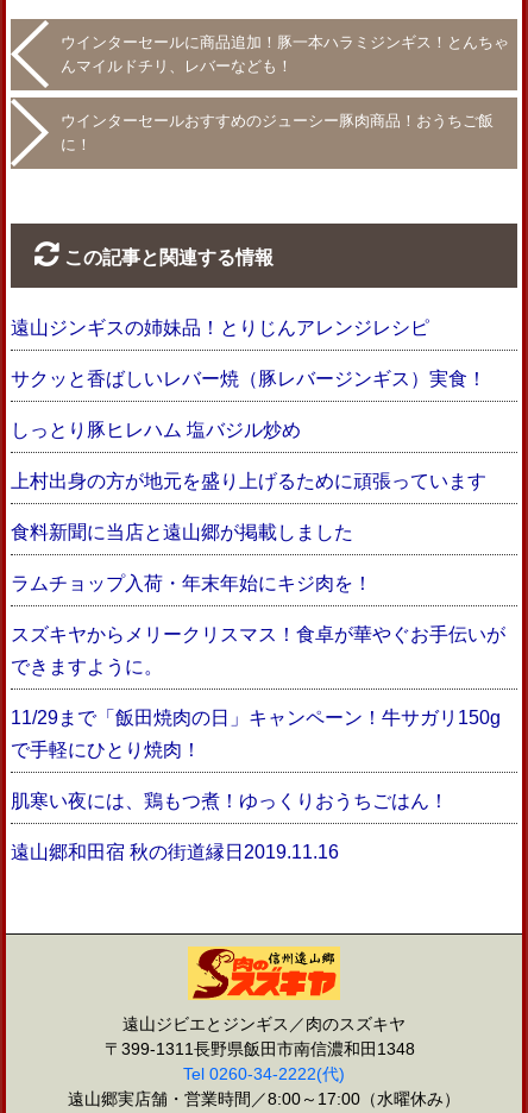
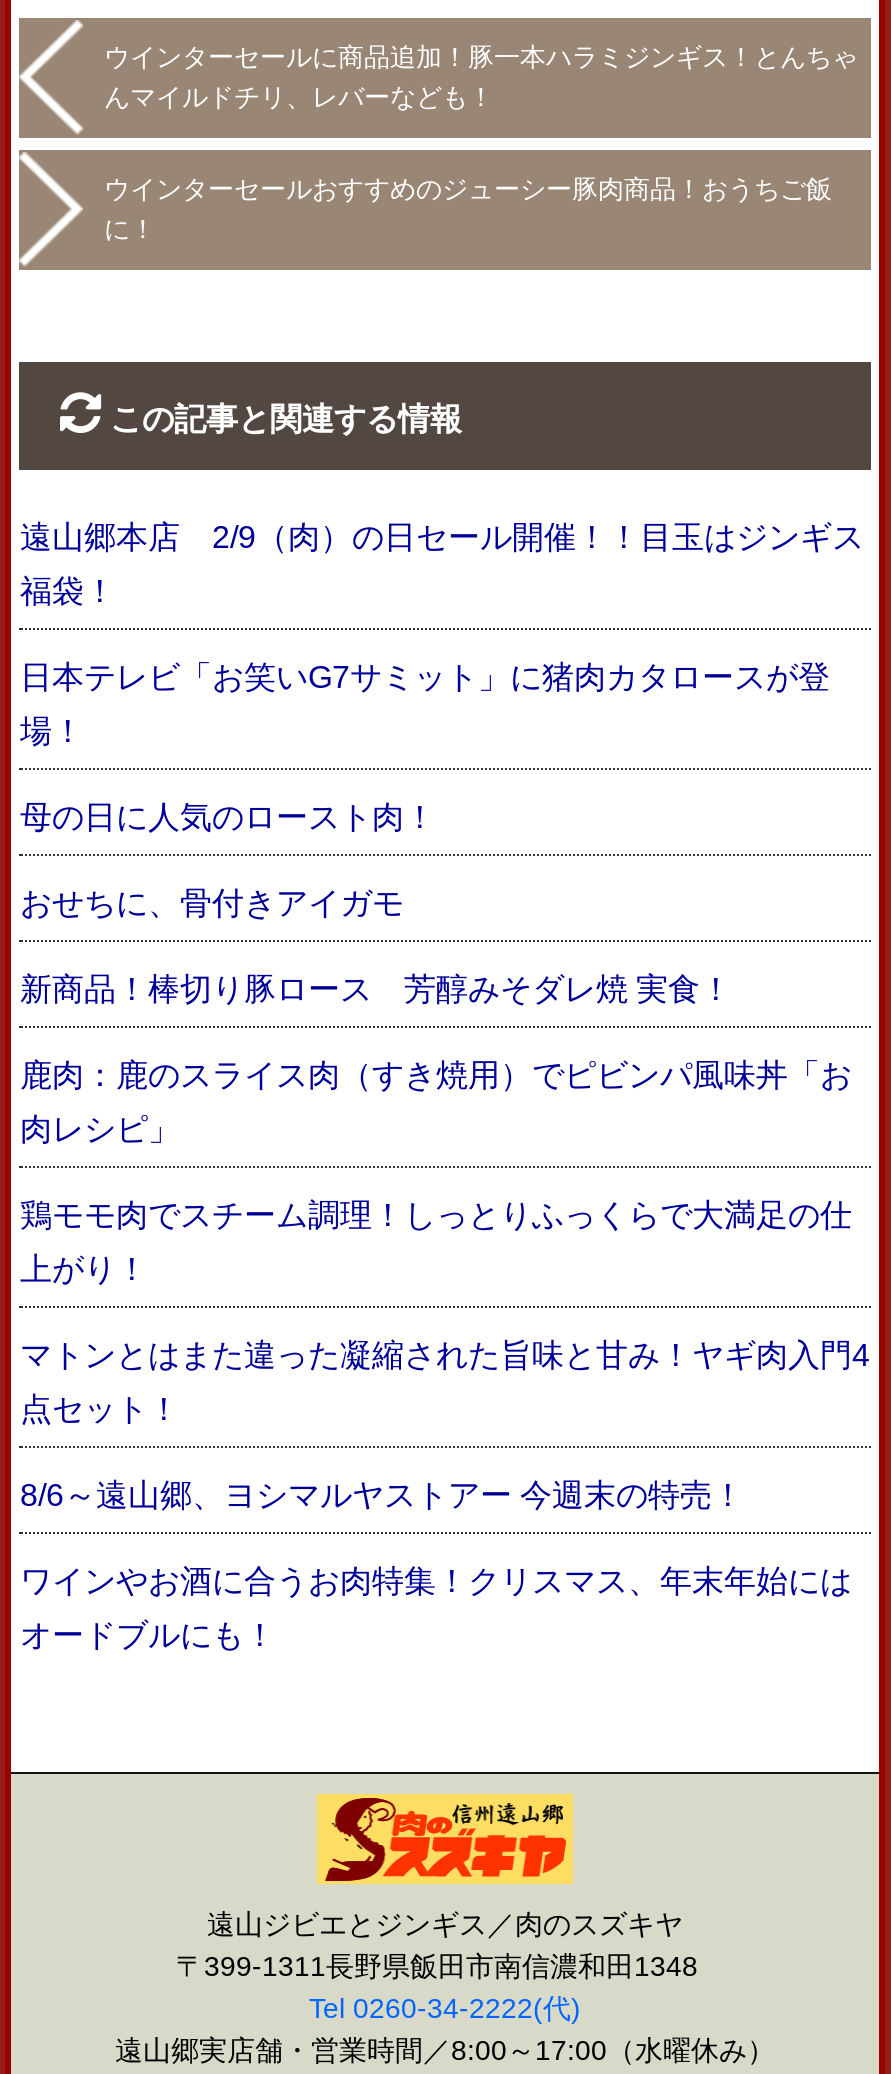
- 遠山ジンギスの姉妹品！とりじんアレンジレシピ
- サクッと香ばしいレバー焼（豚レバージンギス）実食！
- しっとり豚ヒレハム 塩バジル炒め
- 上村出身の方が地元を盛り上げるために頑張っています
- 食料新聞に当店と遠山郷が掲載しました
- ラムチョップ入荷・年末年始にキジ肉を！
- スズキヤからメリークリスマス！食卓が華やぐお手伝いが
- できますように。
- 11/29まで「飯田焼肉の日」キャンペーン！牛サガリ150g
- で手軽にひとり焼肉！
- 肌寒い夜には、鶏もつ煮！ゆっくりおうちごはん！
- 遠山郷和田宿 秋の街道縁日2019.11.16
+ 遠山郷本店 2/9（肉）の日セール開催！！目玉はジンギス
+ 福袋！
+ 日本テレビ「お笑いG7サミット」に猪肉カタロースが登
+ 場！
+ 母の日に人気のロースト肉！
+ おせちに、骨付きアイガモ
+ 新商品！棒切り豚ロース 芳醇みそダレ焼 実食！
+ 鹿肉：鹿のスライス肉（すき焼用）でピビンパ風味丼「お
+ 肉レシピ」
+ 鶏モモ肉でスチーム調理！しっとりふっくらで大満足の仕
+ 上がり！
+ マトンとはまた違った凝縮された旨味と甘み！ヤギ肉入門4
+ 点セット！
+ 8/6～遠山郷、ヨシマルヤストアー 今週末の特売！
+ ワインやお酒に合うお肉特集！クリスマス、年末年始には
+ オードブルにも！
